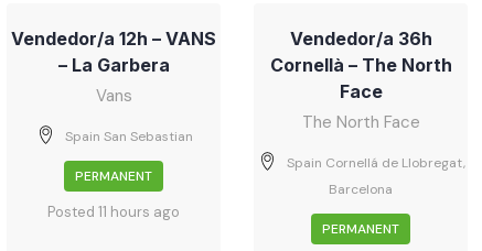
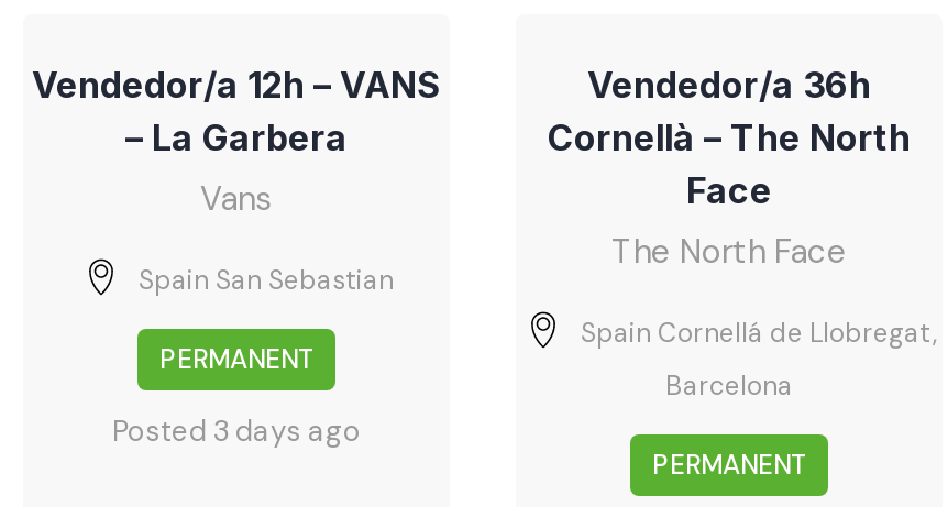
- Posted 11 hours ago
+ Posted 3 days ago
